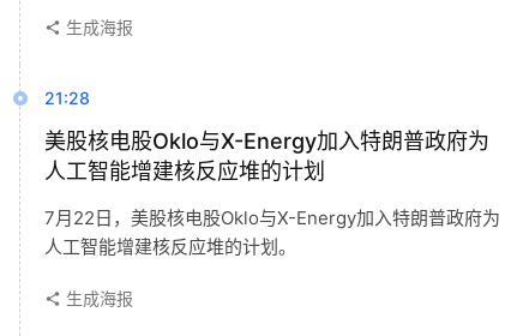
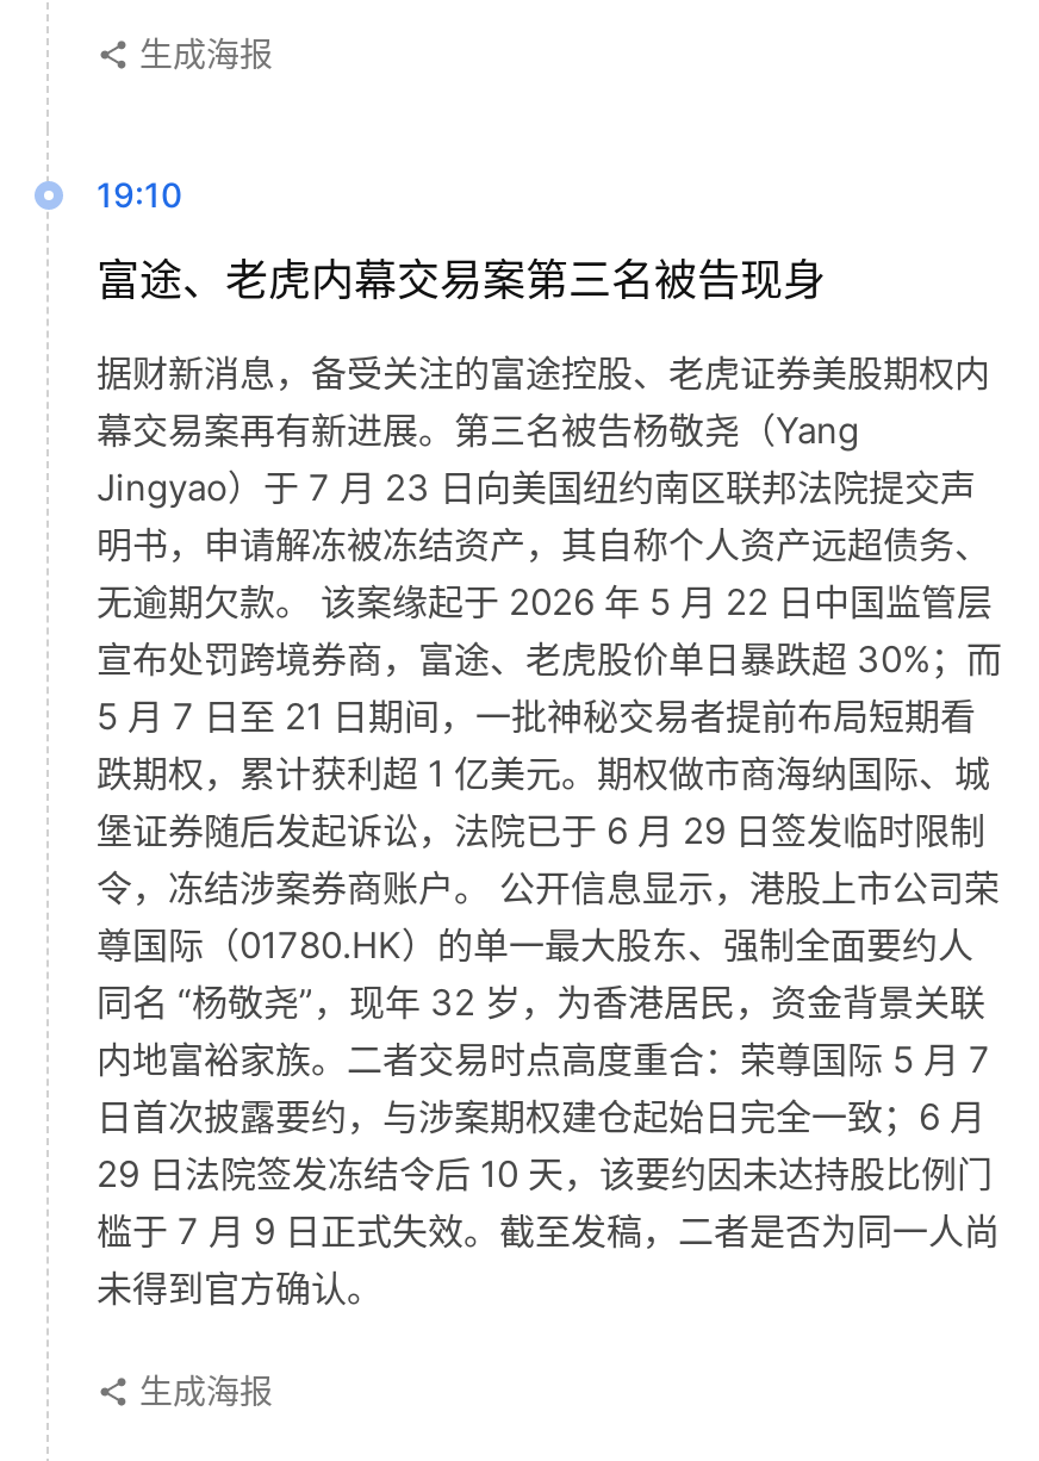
- 21:28
+ 19:10

- 美股核电股Oklo与X-Energy加入特朗普政府为
- 人工智能增建核反应堆的计划
+ 富途、老虎内幕交易案第三名被告现身

- 7月22日，美股核电股Oklo与X-Energy加入特朗普政府为
- 人工智能增建核反应堆的计划。
+ 据财新消息，备受关注的富途控股、老虎证券美股期权内
+ 幕交易案再有新进展。第三名被告杨敬尧（Yang
+ Jingyao）于 7 月 23 日向美国纽约南区联邦法院提交声
+ 明书，申请解冻被冻结资产，其自称个人资产远超债务、
+ 无逾期欠款。 该案缘起于 2026 年 5 月 22 日中国监管层
+ 宣布处罚跨境券商，富途、老虎股价单日暴跌超 30%；而
+ 5 月 7 日至 21 日期间，一批神秘交易者提前布局短期看
+ 跌期权，累计获利超 1 亿美元。期权做市商海纳国际、城
+ 堡证券随后发起诉讼，法院已于 6 月 29 日签发临时限制
+ 令，冻结涉案券商账户。 公开信息显示，港股上市公司荣
+ 尊国际（01780.HK）的单一最大股东、强制全面要约人
+ 同名 “杨敬尧”，现年 32 岁，为香港居民，资金背景关联
+ 内地富裕家族。二者交易时点高度重合：荣尊国际 5 月 7
+ 日首次披露要约，与涉案期权建仓起始日完全一致；6 月
+ 29 日法院签发冻结令后 10 天，该要约因未达持股比例门
+ 槛于 7 月 9 日正式失效。截至发稿，二者是否为同一人尚
+ 未得到官方确认。
